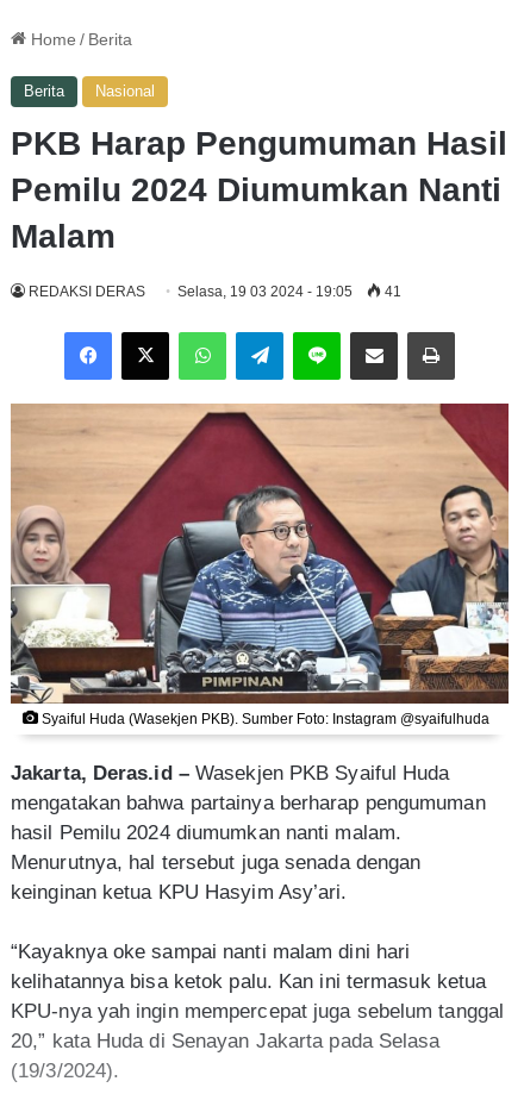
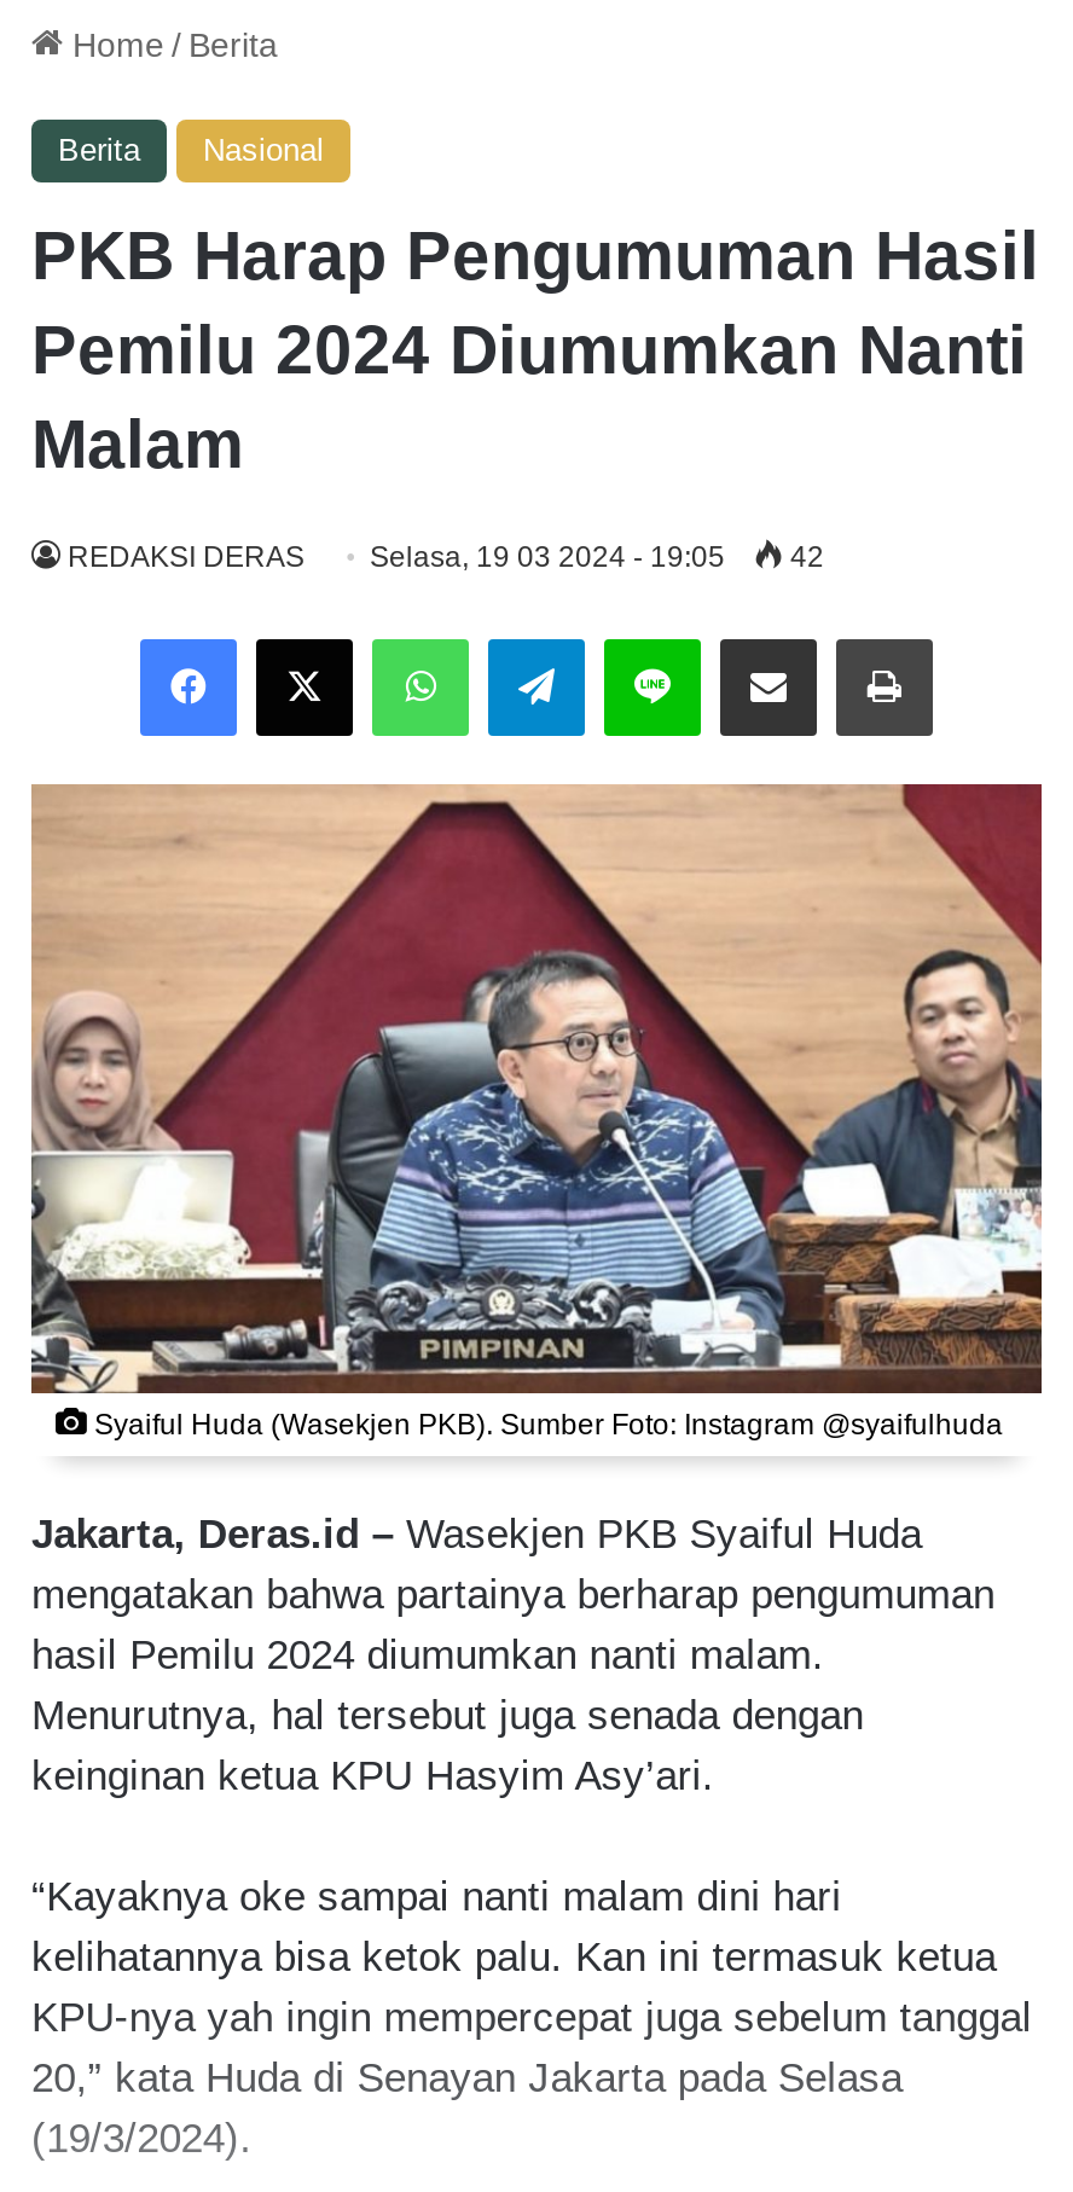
- REDAKSI DERAS Selasa, 19 03 2024 - 19:05 41
+ REDAKSI DERAS Selasa, 19 03 2024 - 19:05 42
